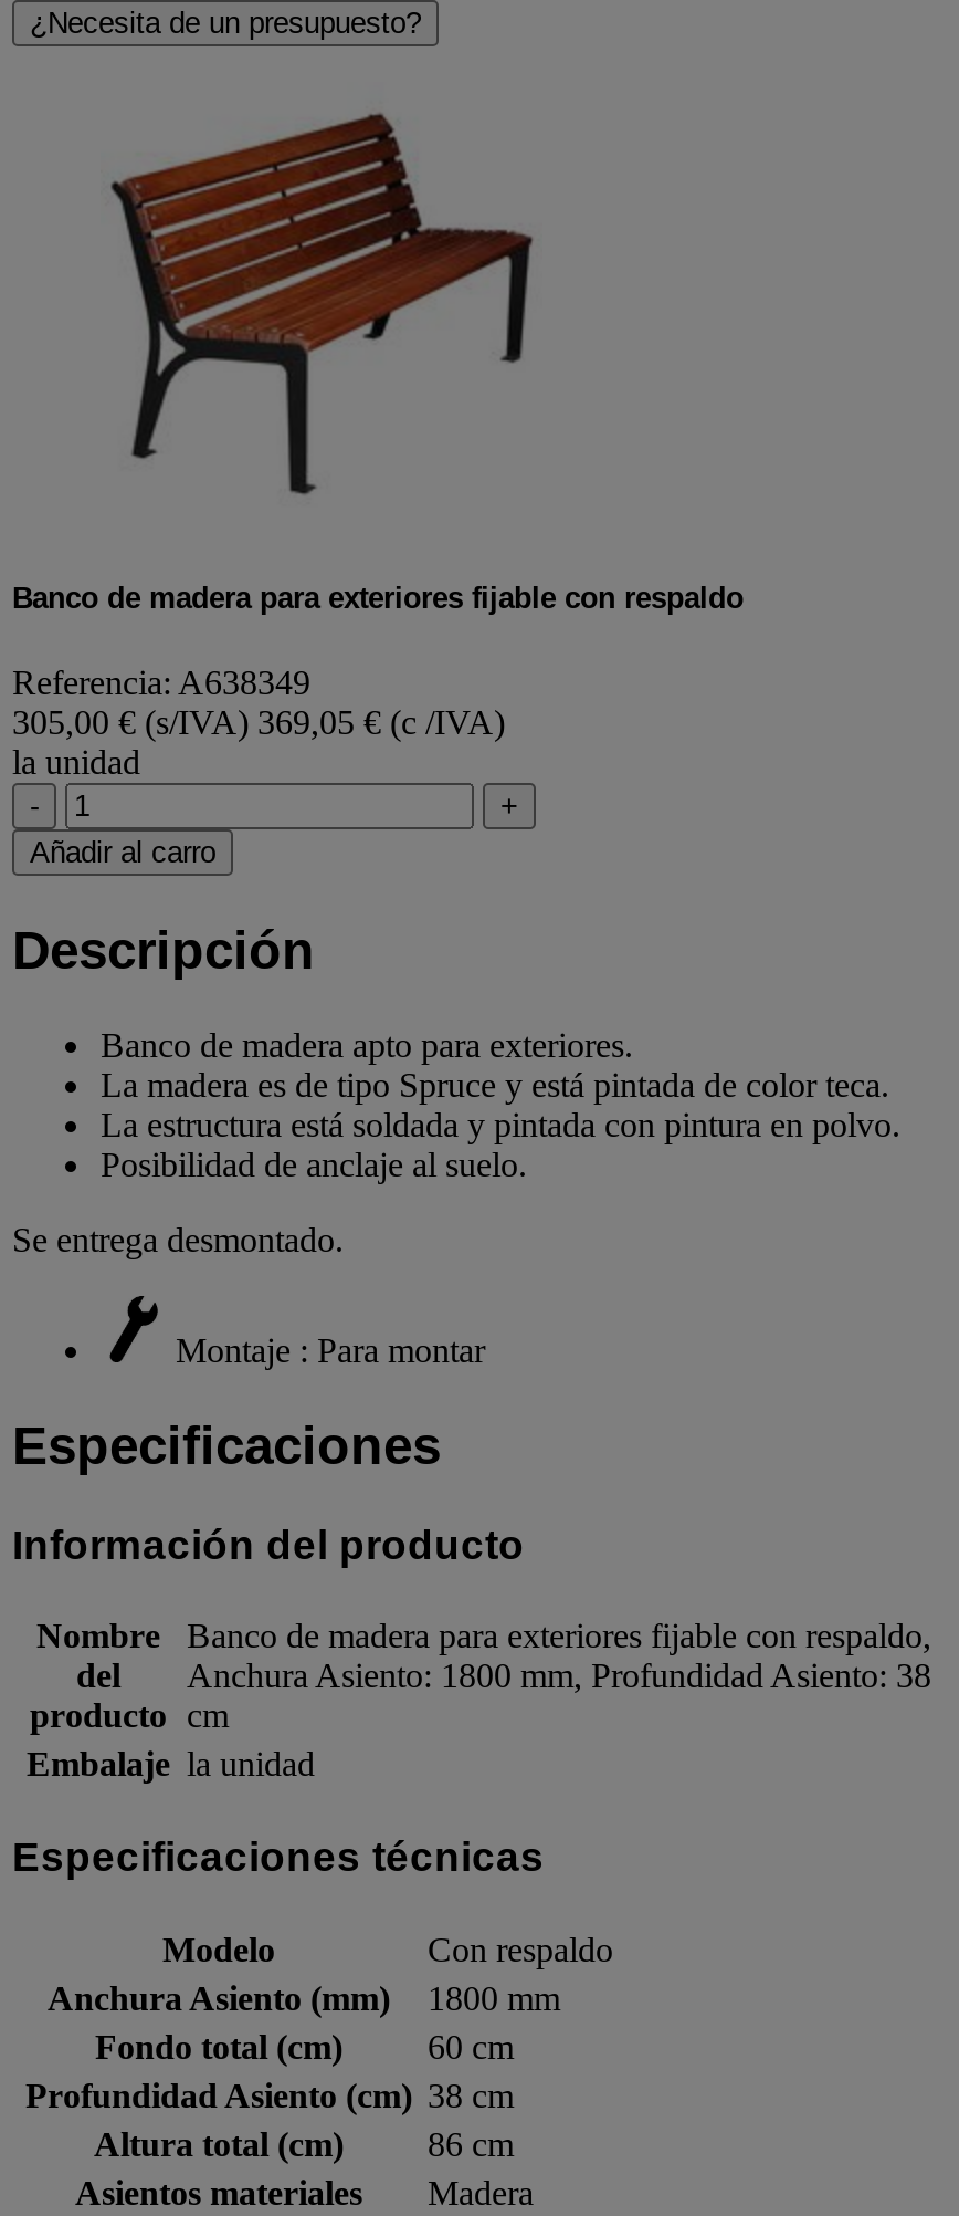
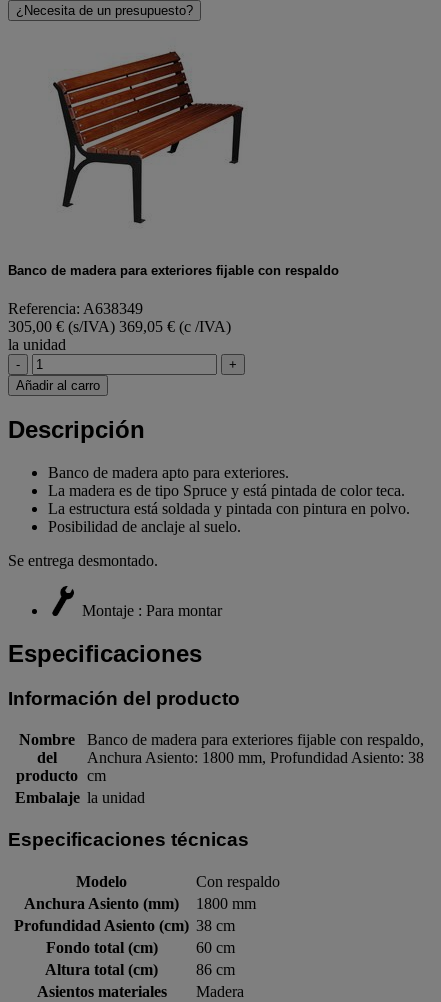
moved down: Fondo total (cm) | 60 cm

moved up: Profundidad Asiento (cm) 38 cm
